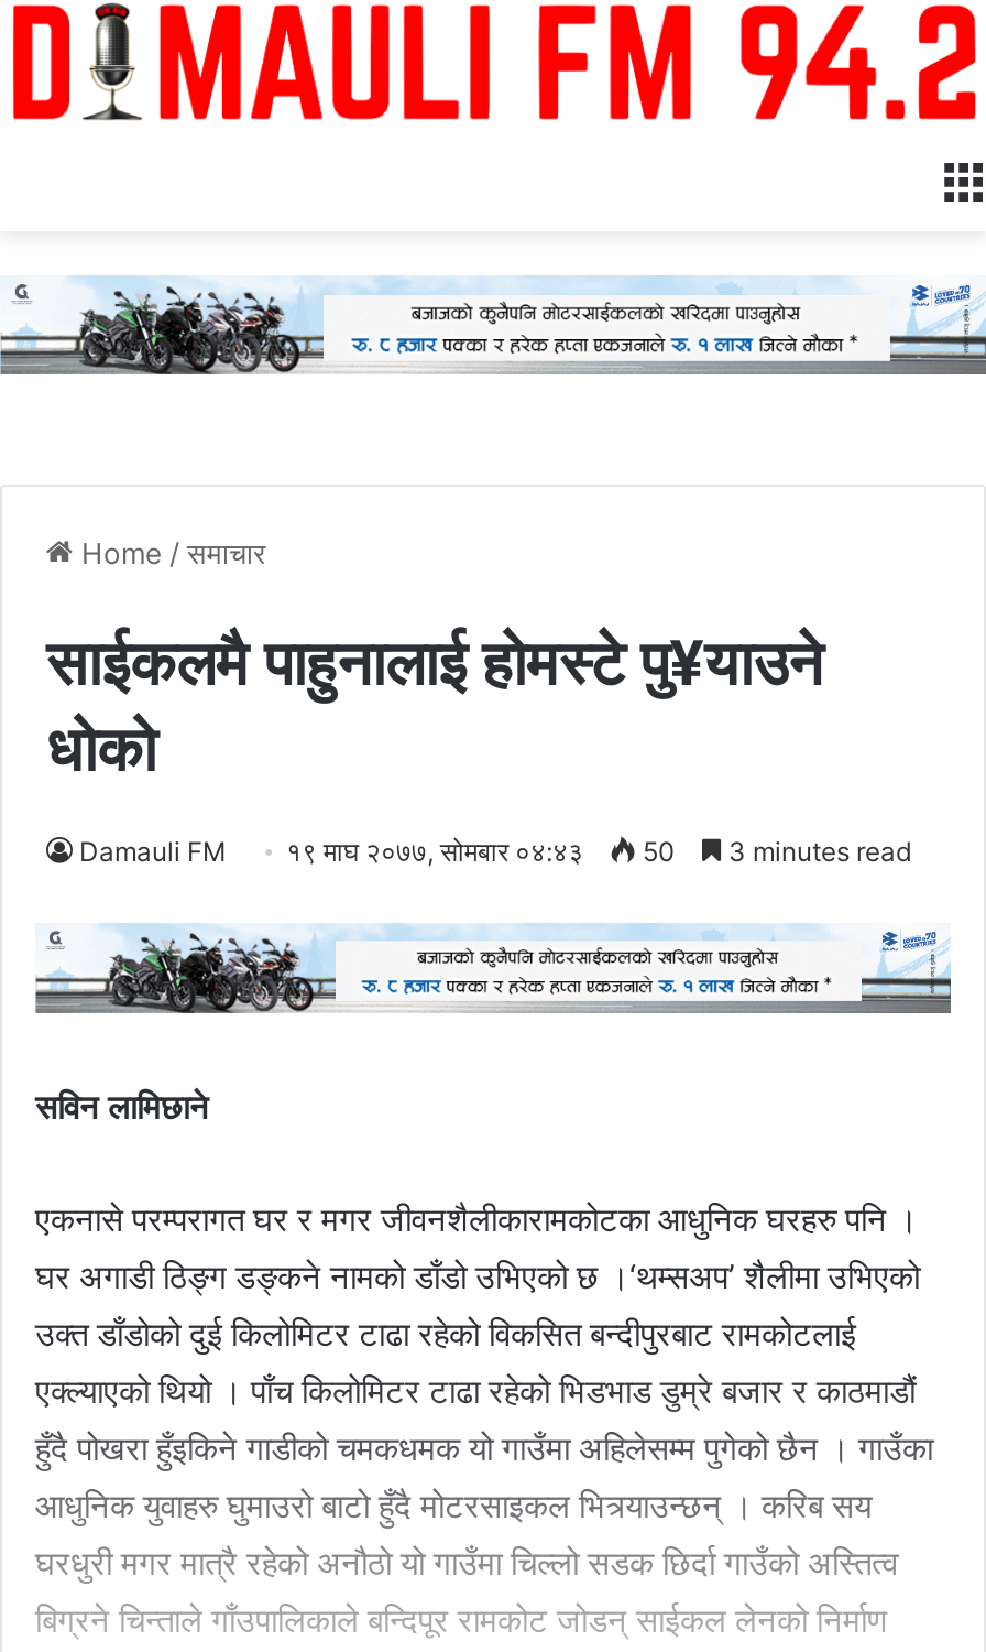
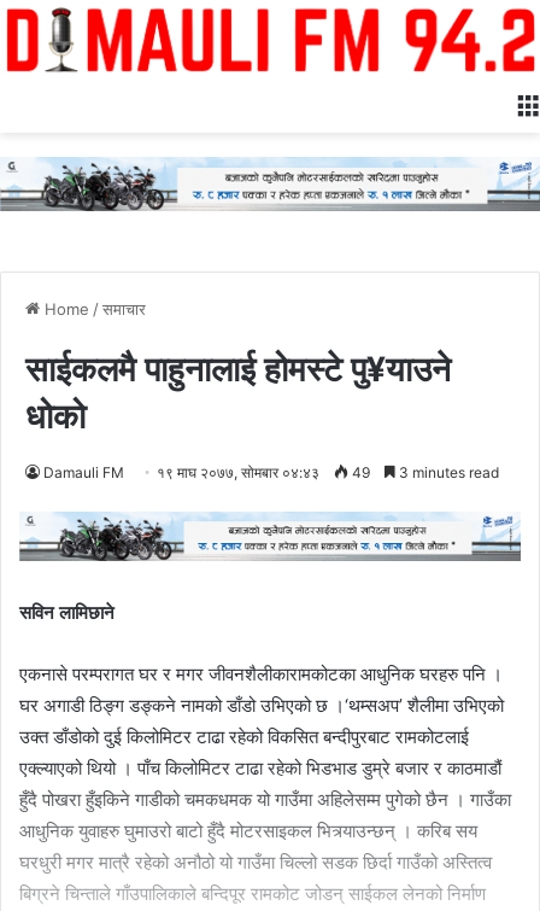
- Damauli FM १९ माघ २०७७, सोमबार ०४:४३ 50 3 minutes read
+ Damauli FM १९ माघ २०७७, सोमबार ०४:४३ 49 3 minutes read
